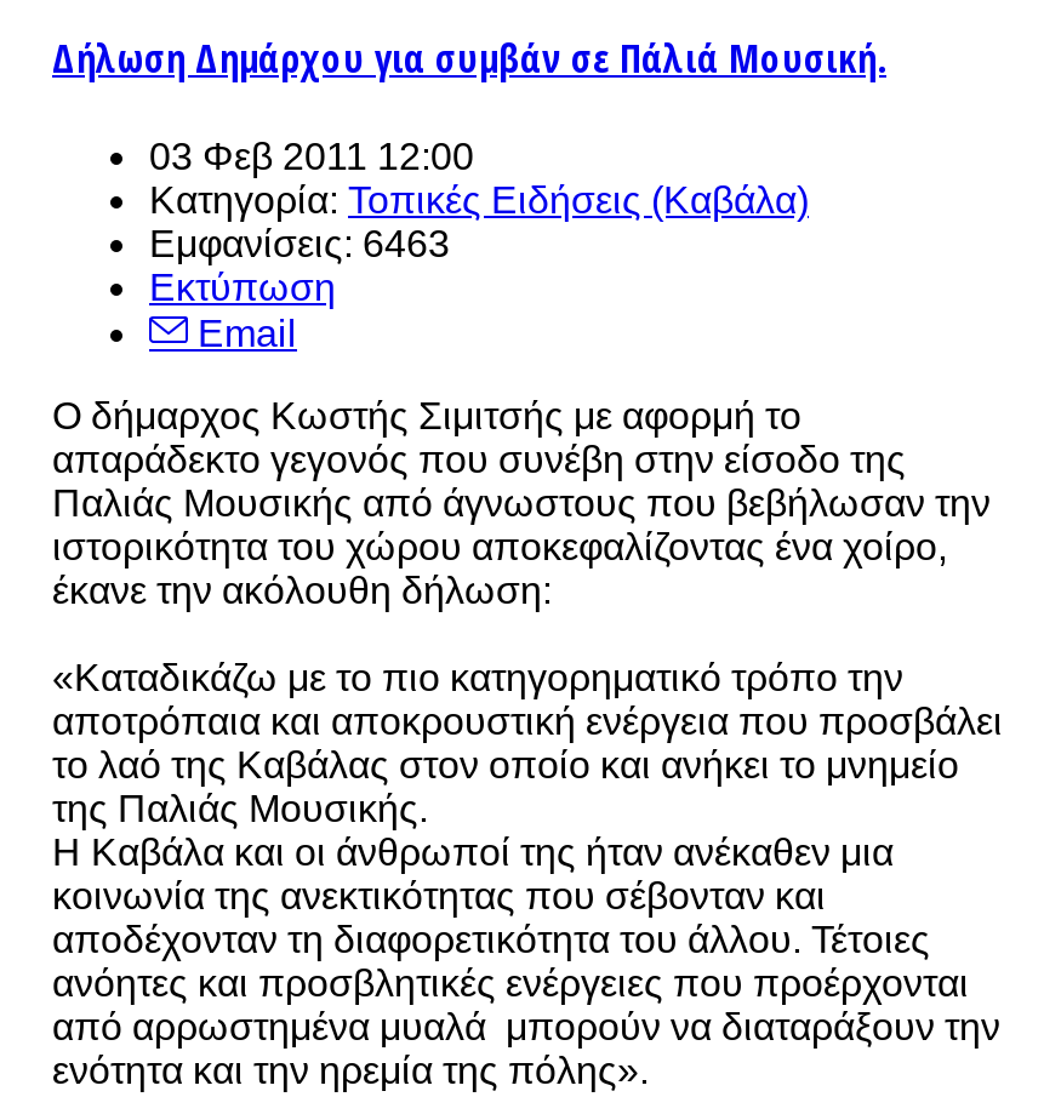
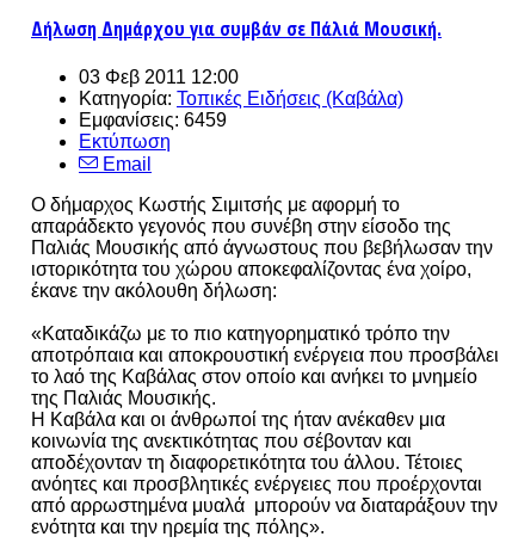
- Εμφανίσεις: 6463
+ Εμφανίσεις: 6459
